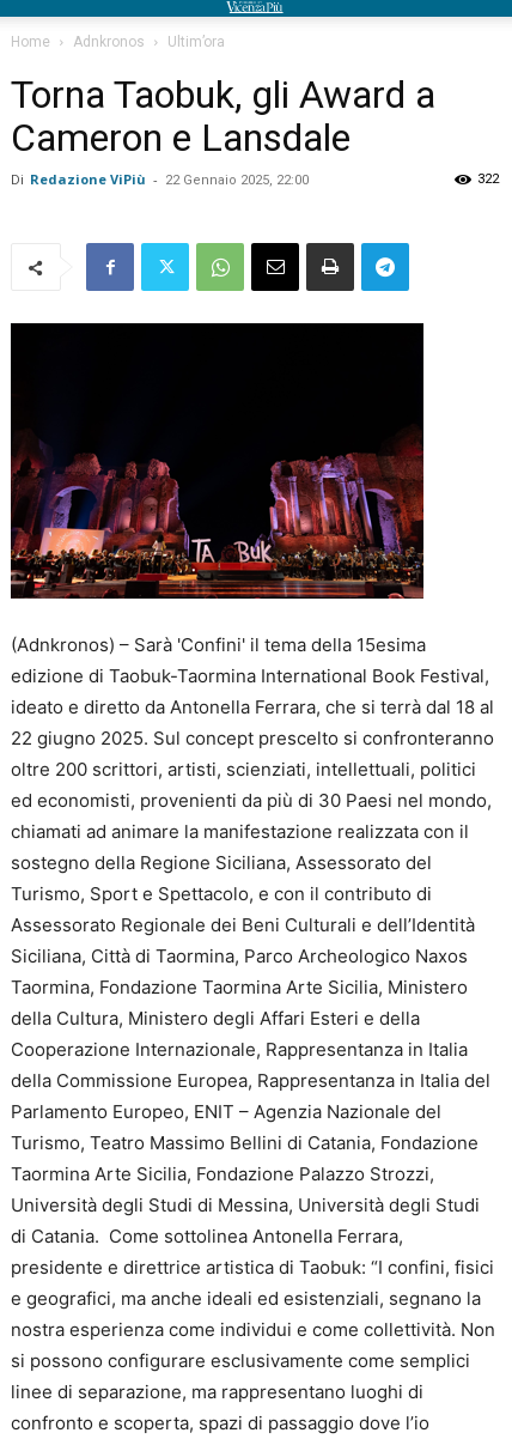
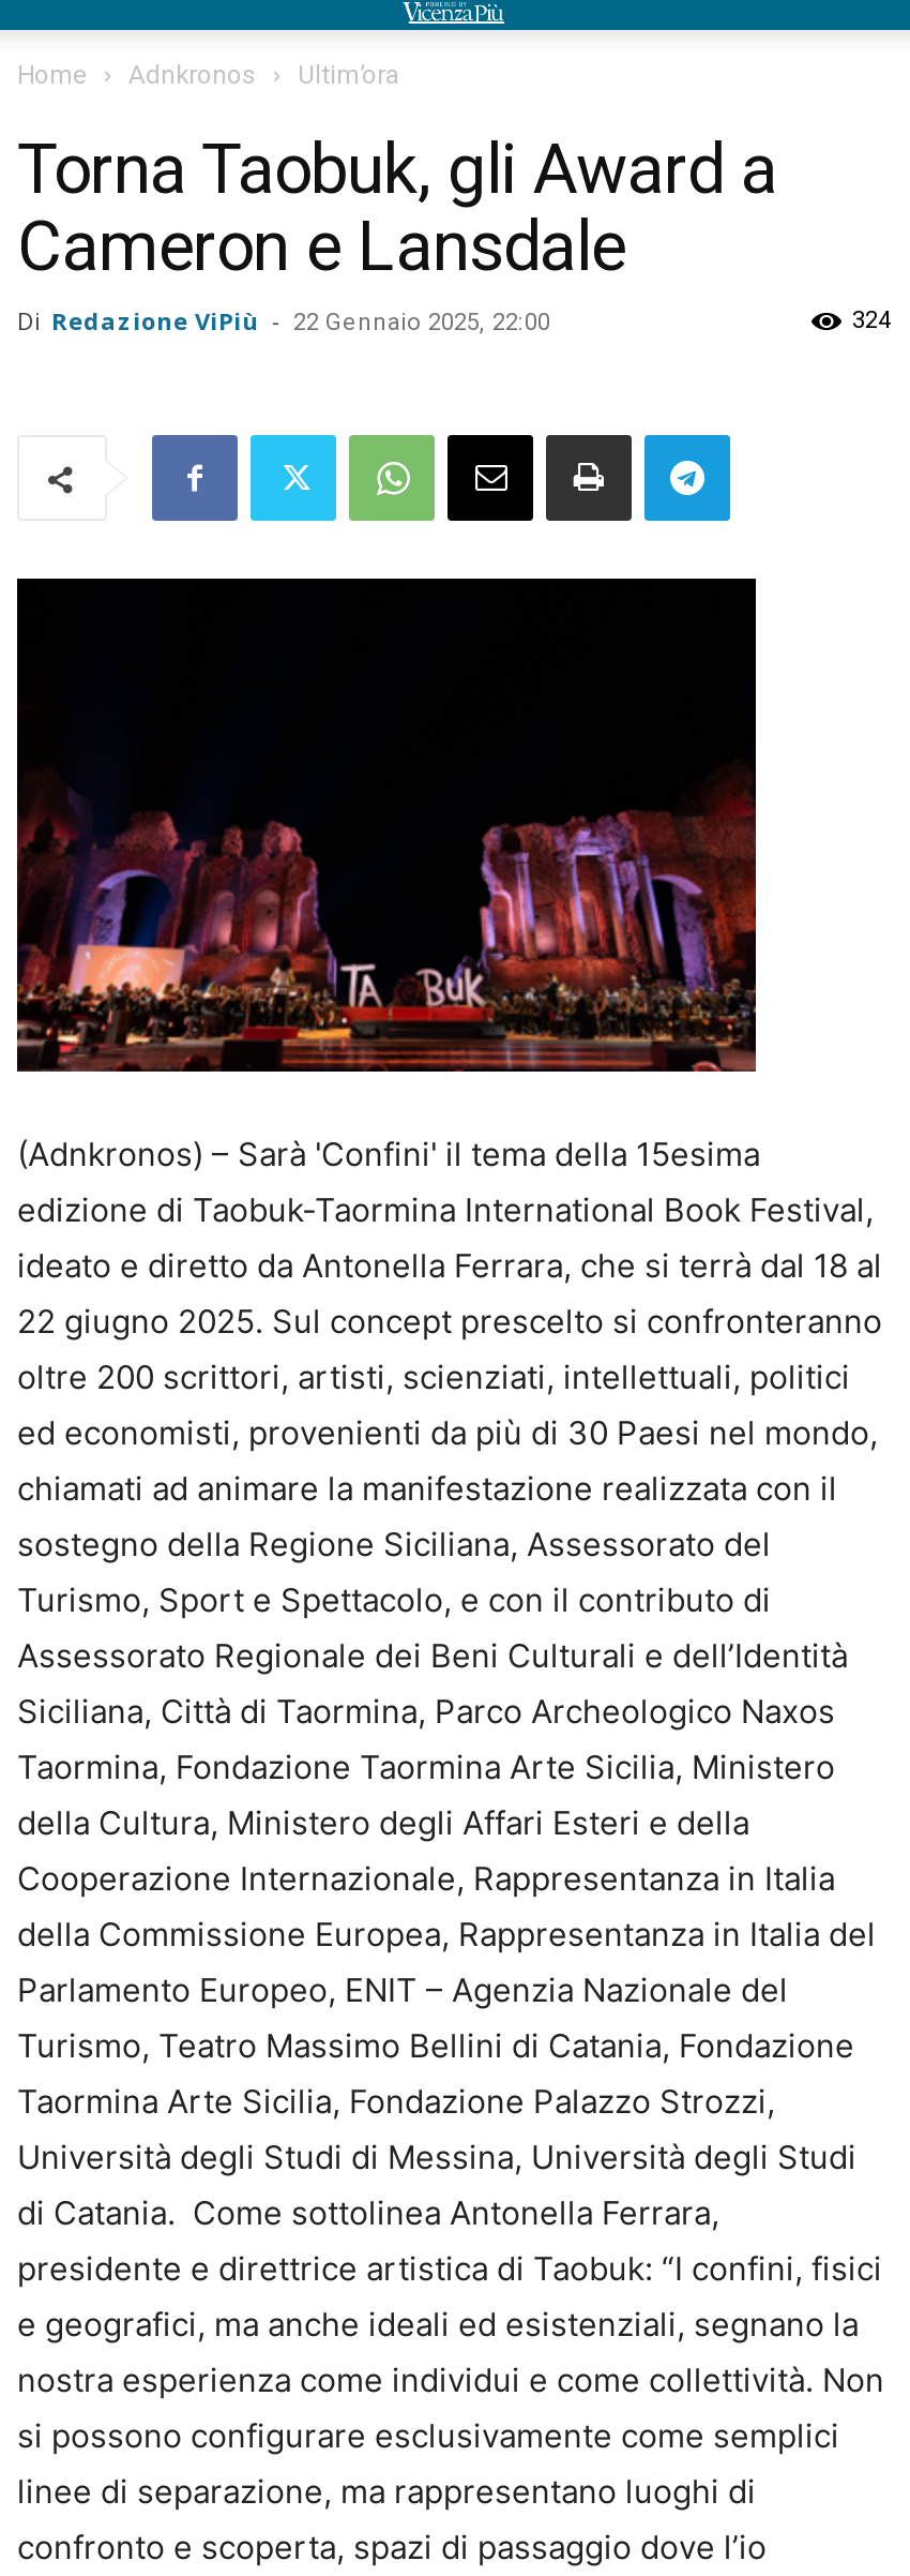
- 322
+ 324
